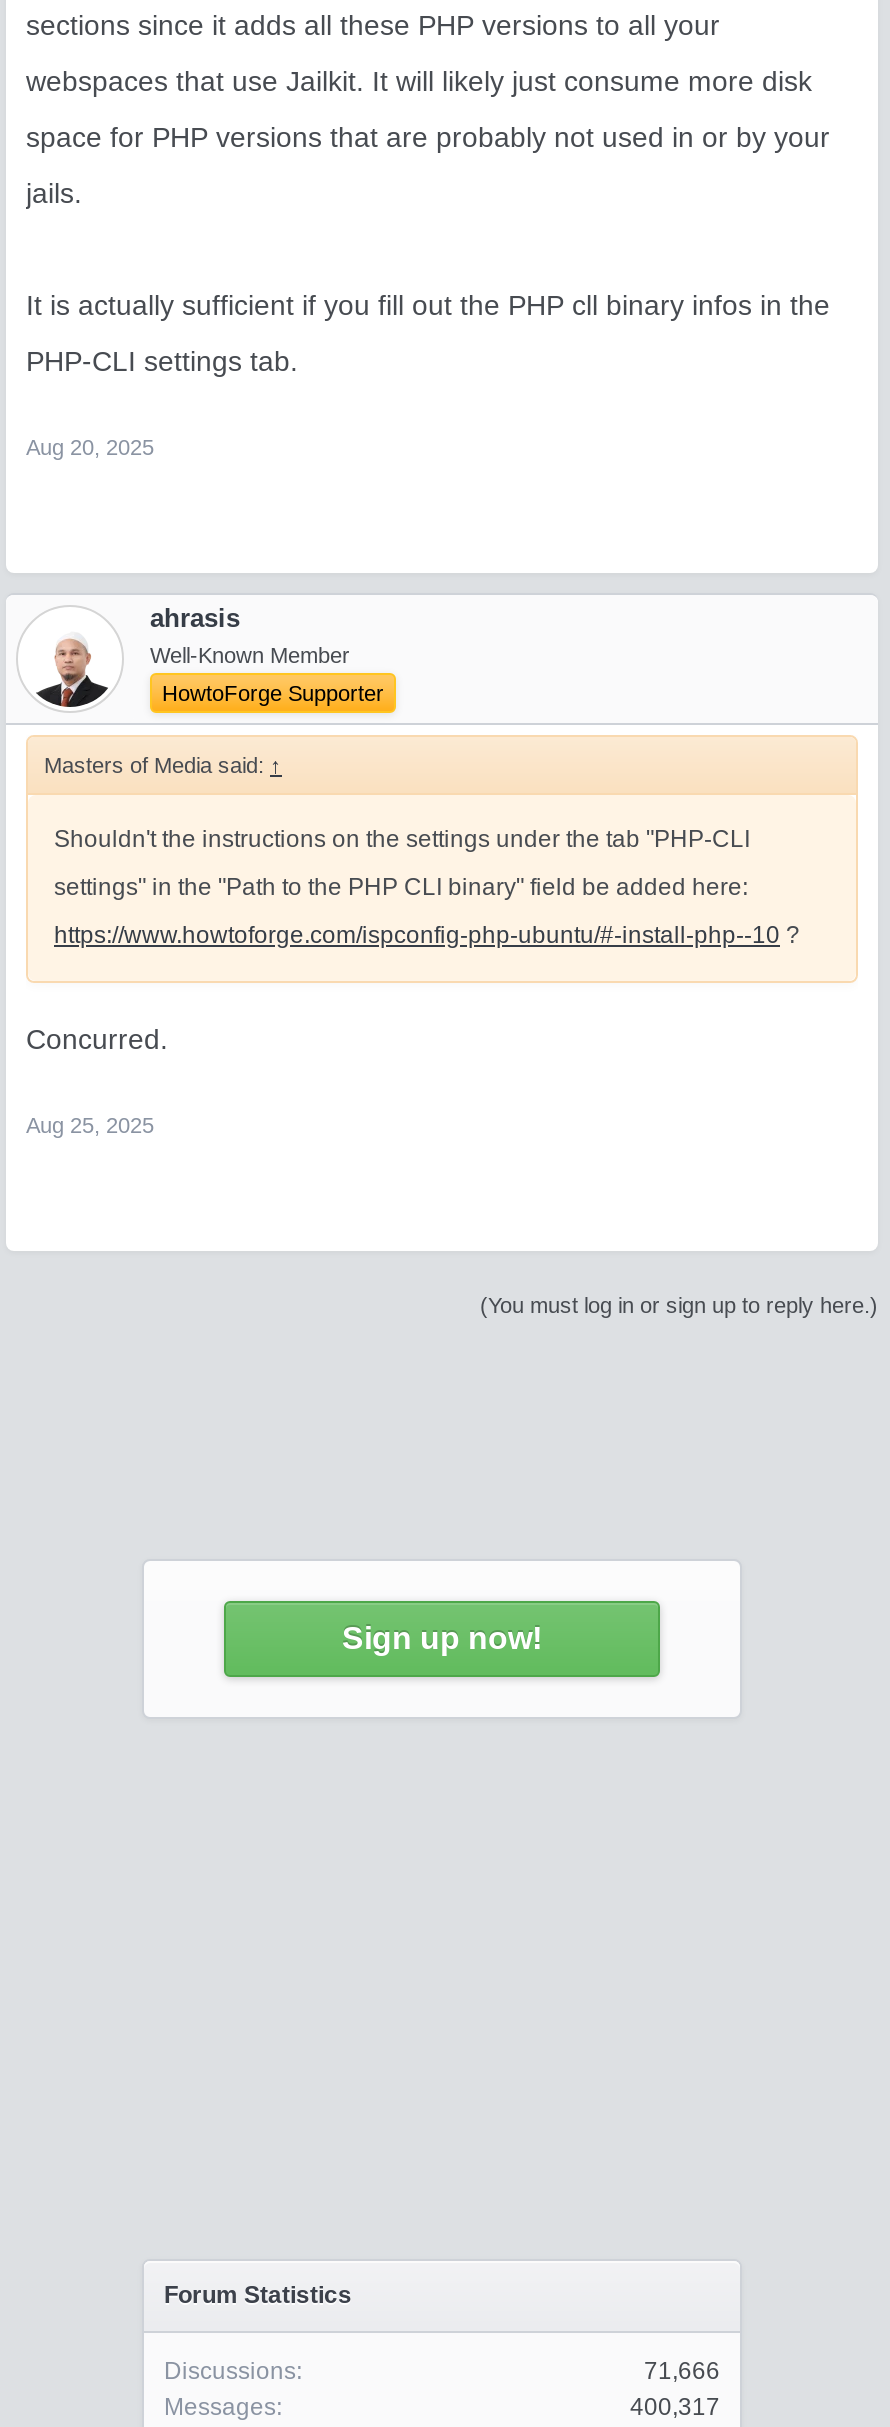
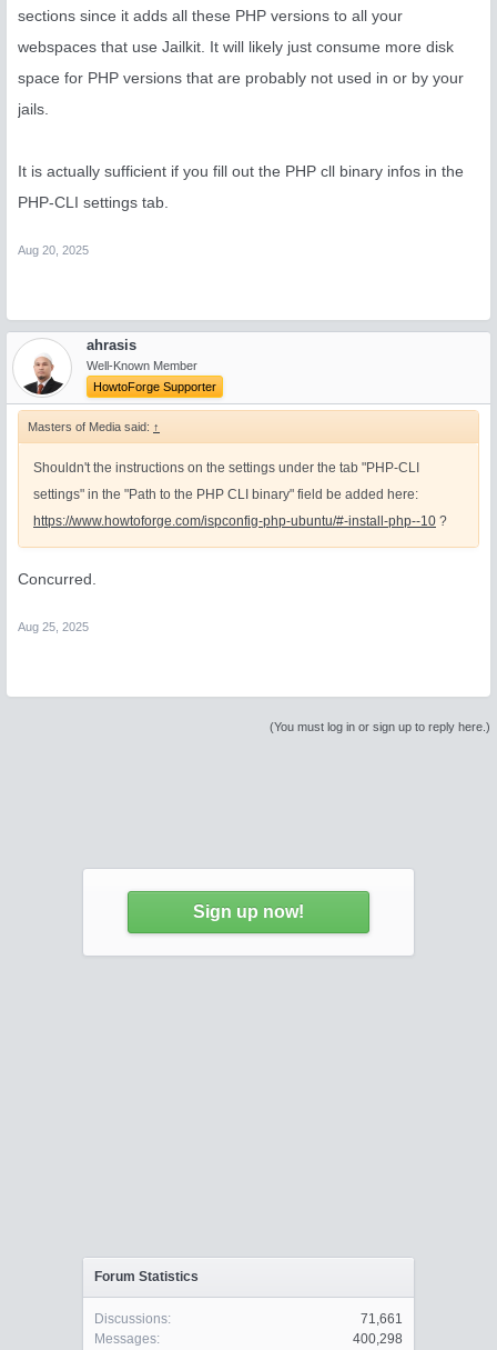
- 71,666
+ 71,661

- 400,317
+ 400,298
